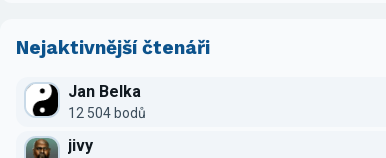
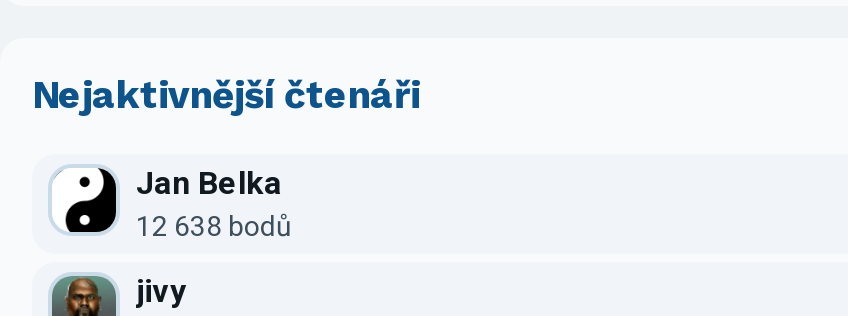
- 12 504 bodů
+ 12 638 bodů
